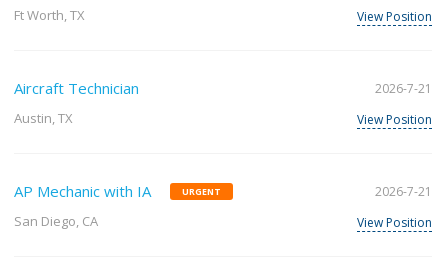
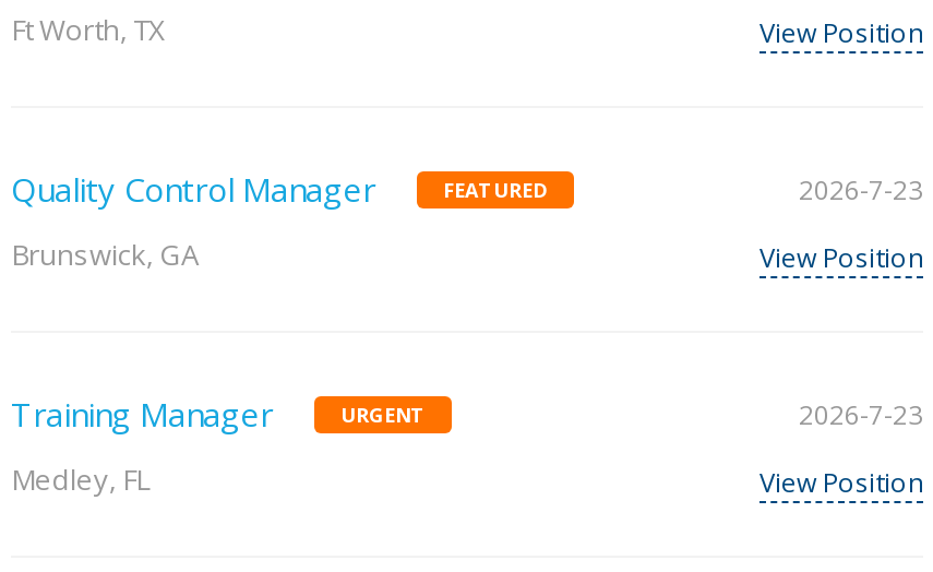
- Aircraft Technician
+ Quality Control Manager
+ FEATURED

- 2026-7-21
+ 2026-7-23

- Austin, TX
+ Brunswick, GA

- AP Mechanic with IA
+ Training Manager

- 2026-7-21
+ 2026-7-23

- San Diego, CA
+ Medley, FL
